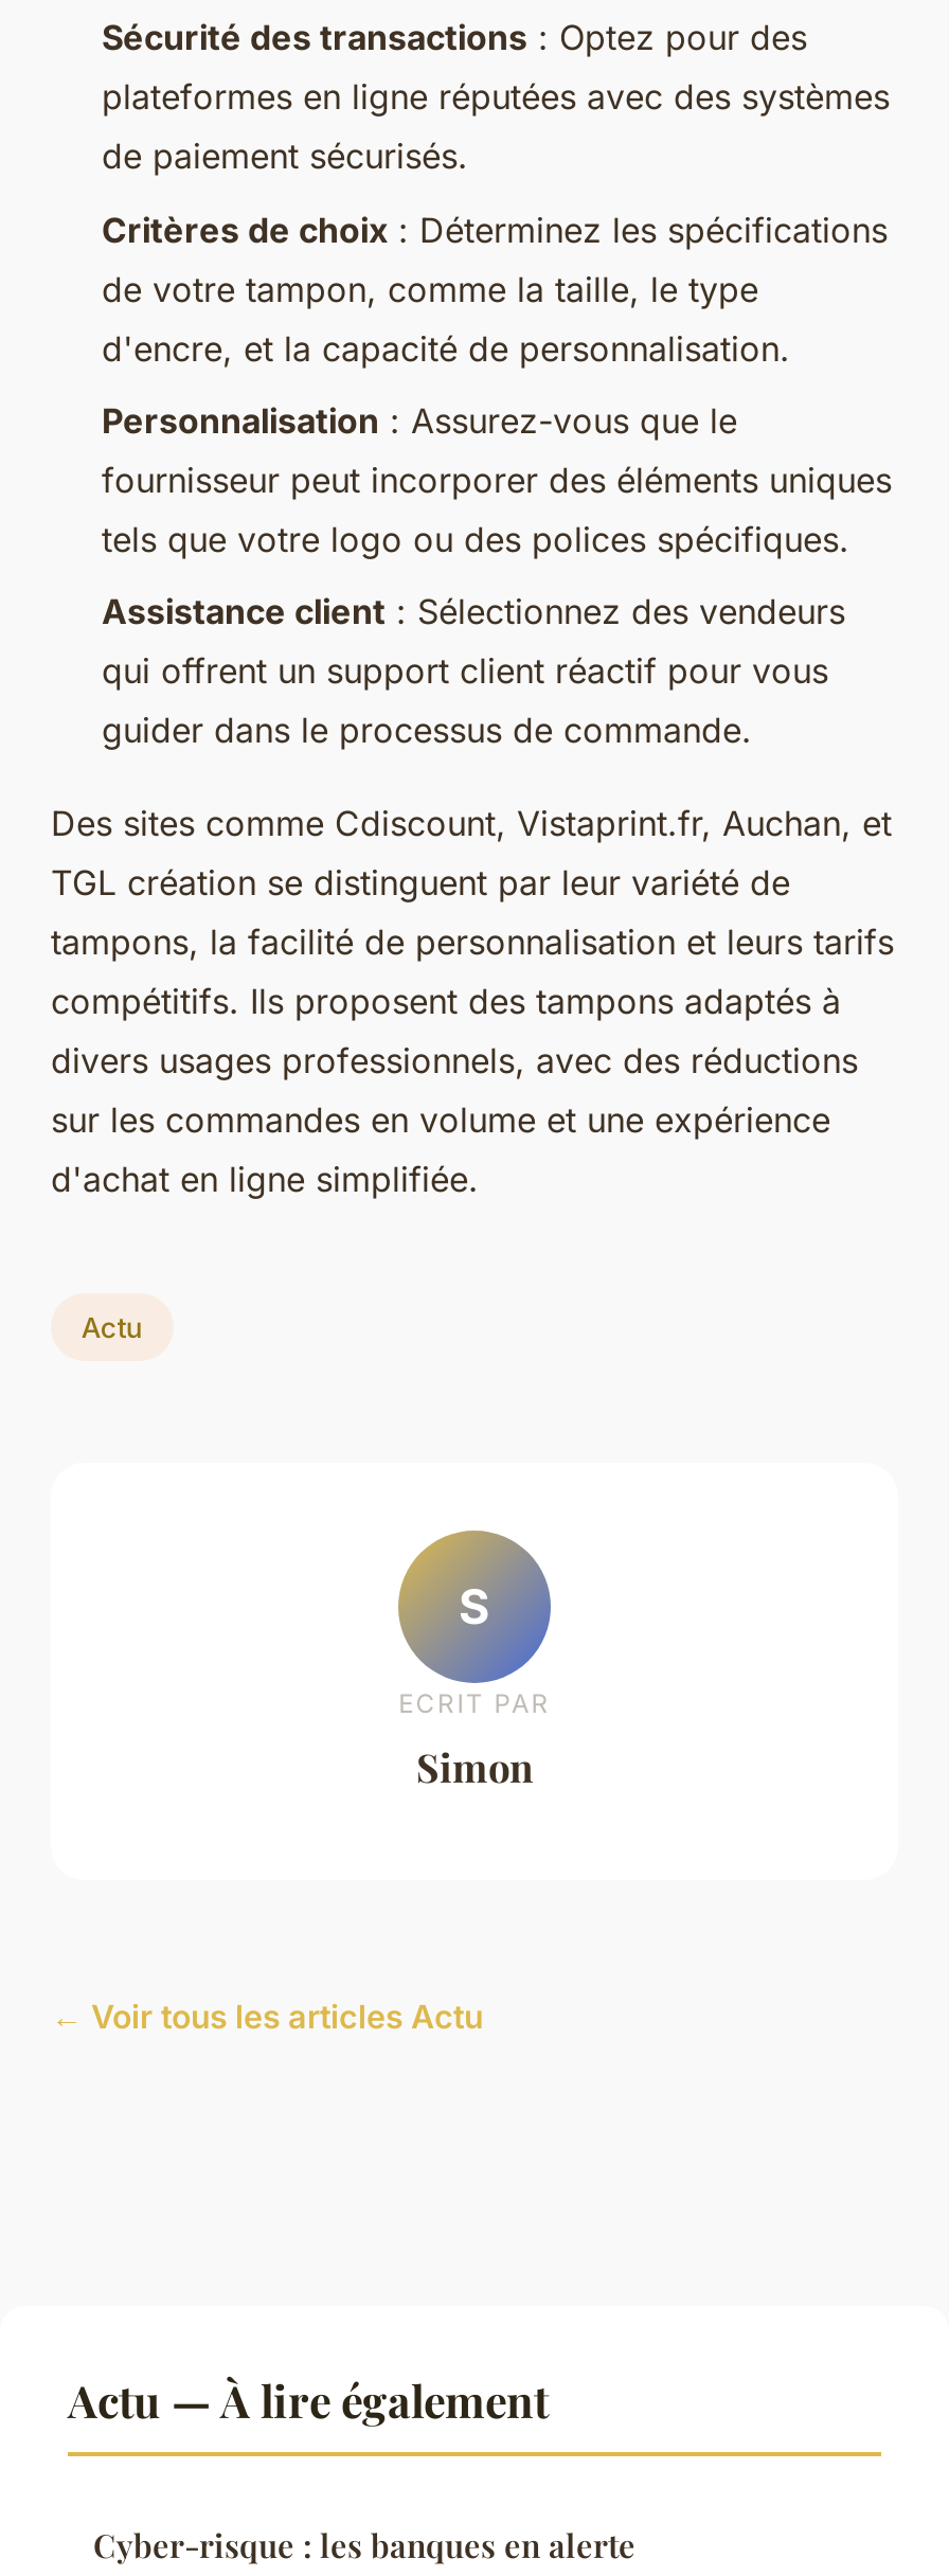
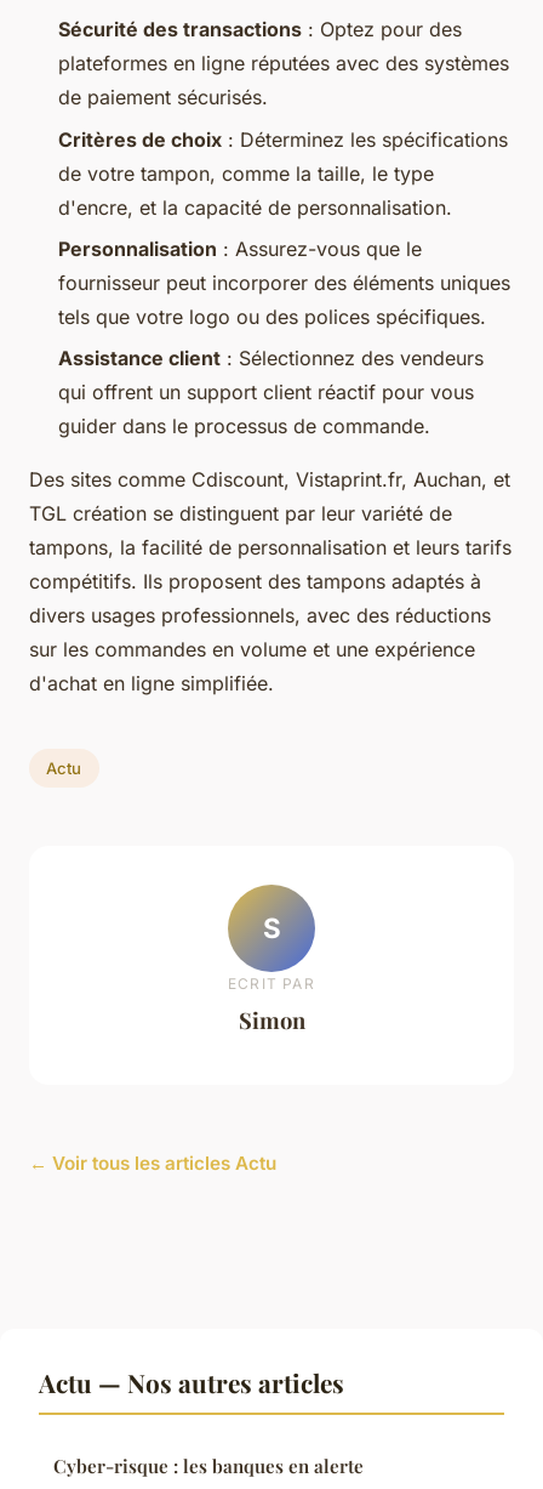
- Actu — À lire également
+ Actu — Nos autres articles
